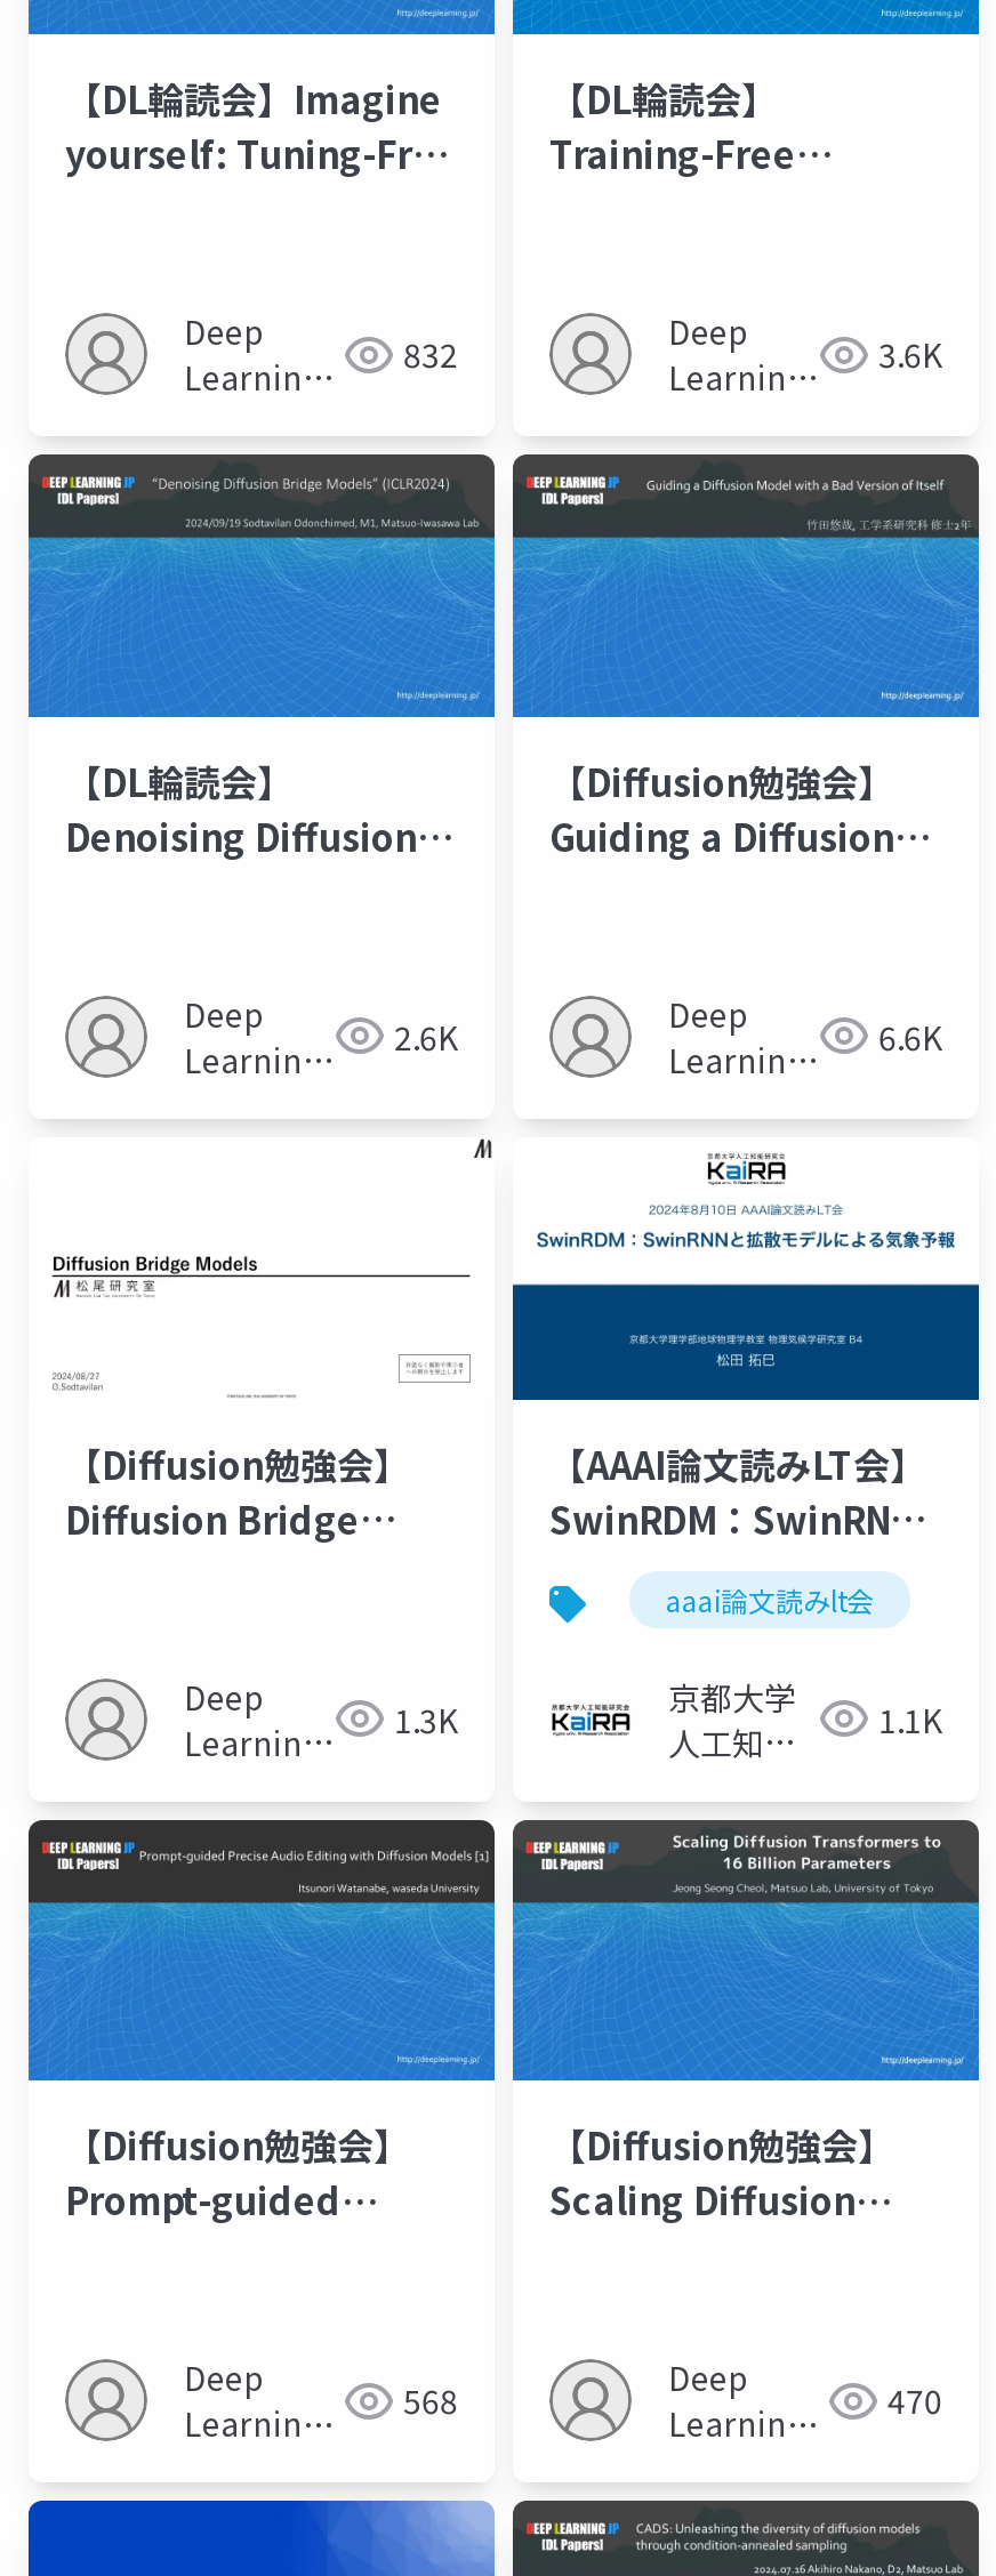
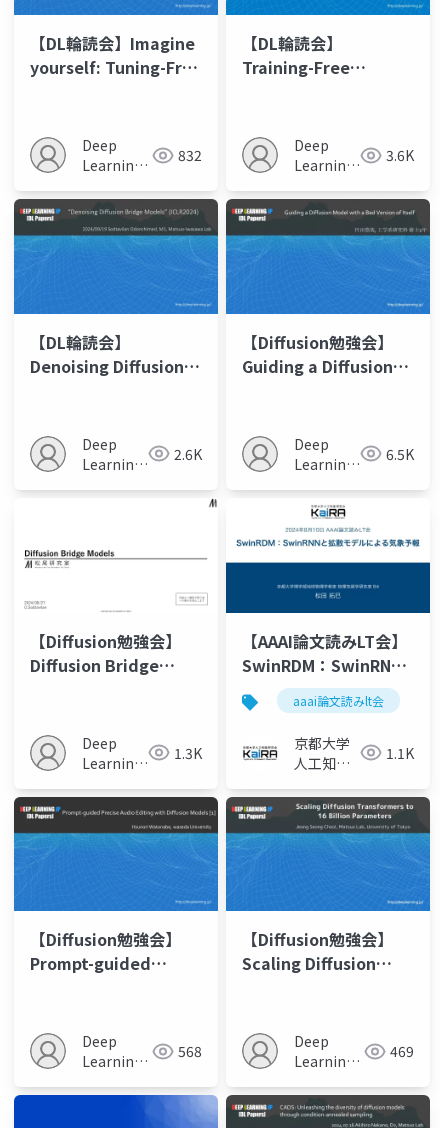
- Learning 6.6K
+ Learning 6.5K

- Learning 470
+ Learning 469
